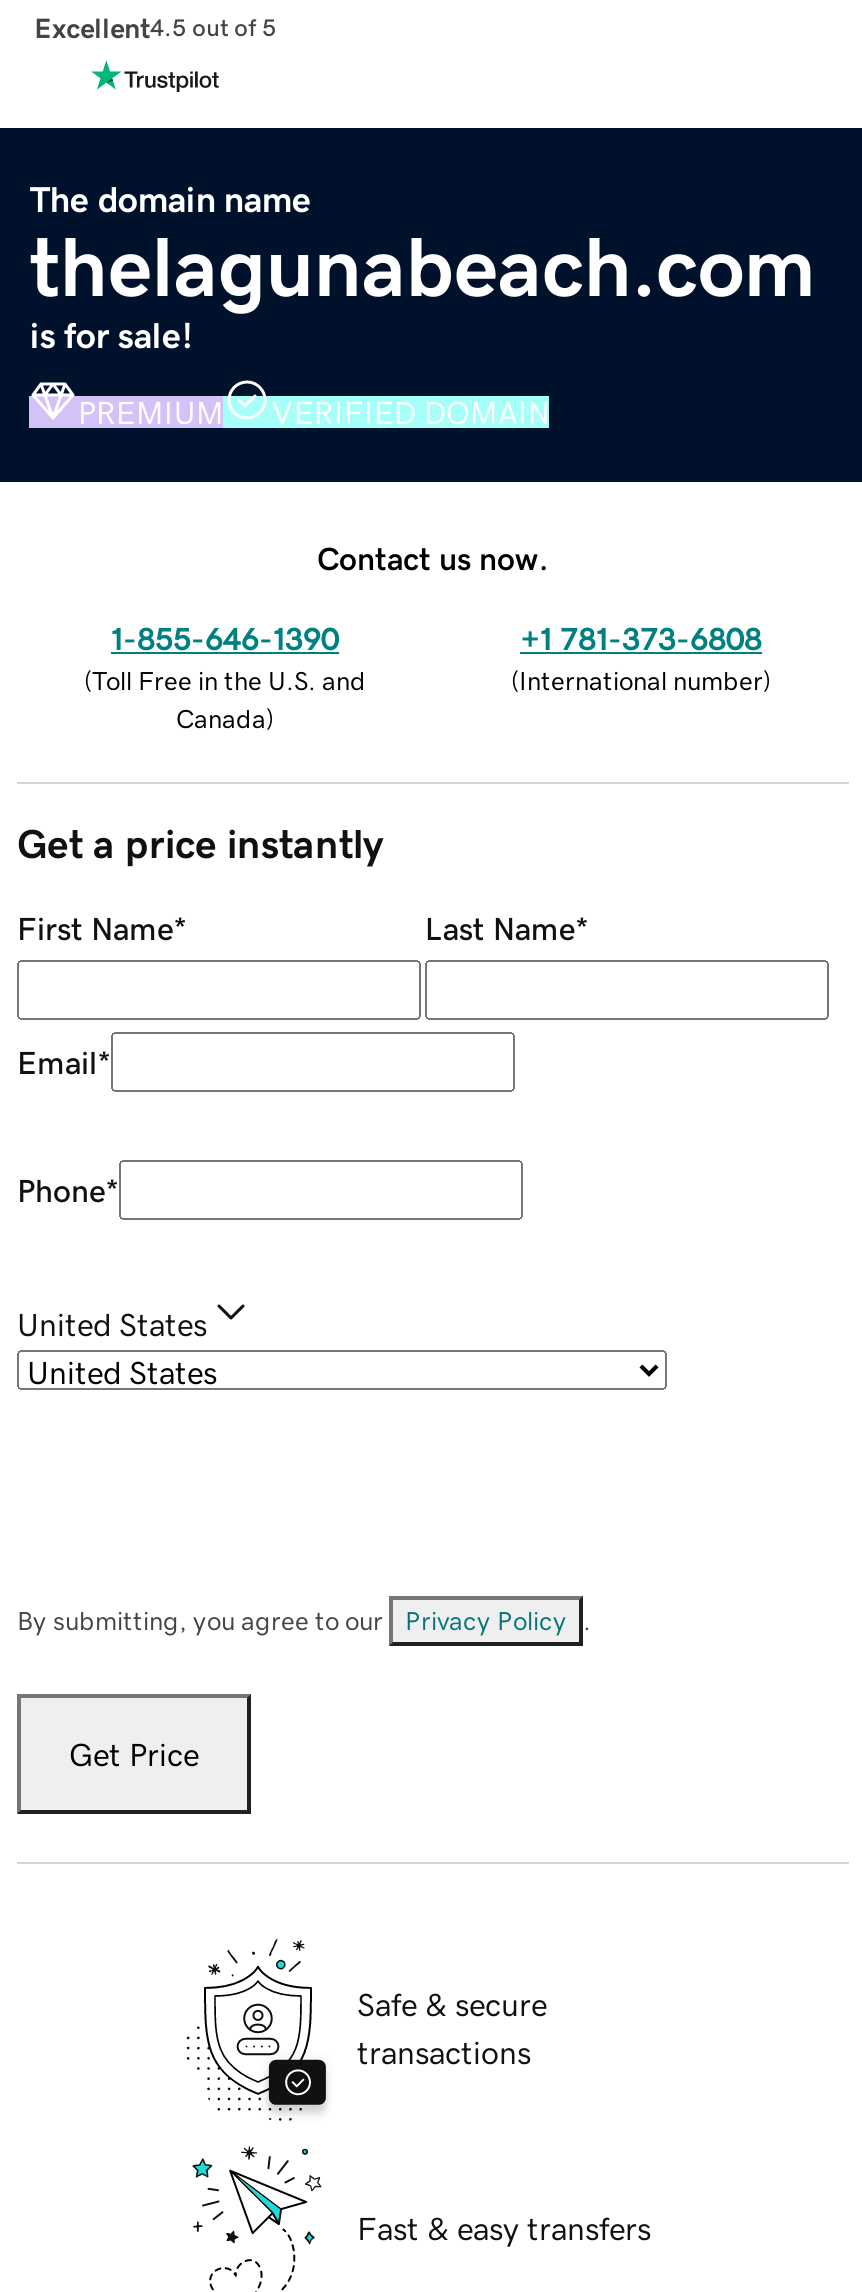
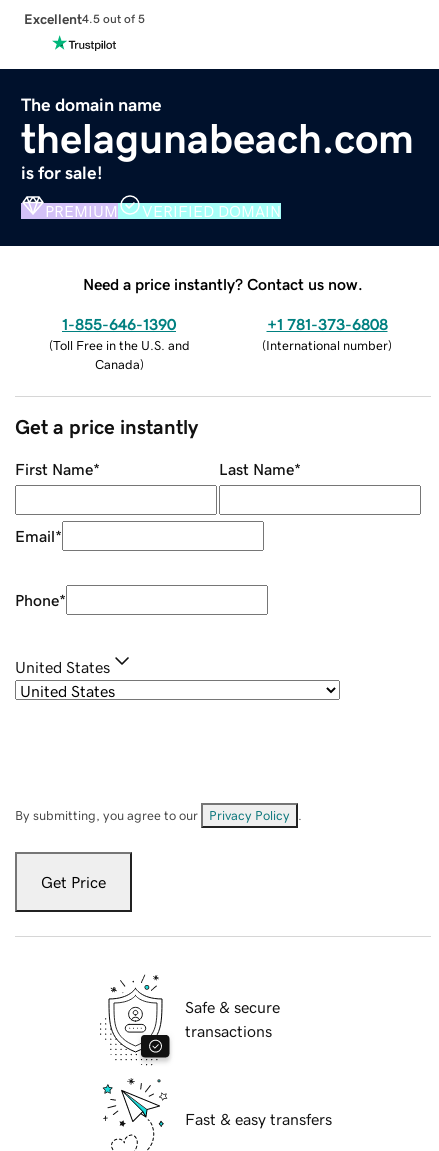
- Contact us now.
+ Need a price instantly? Contact us now.
